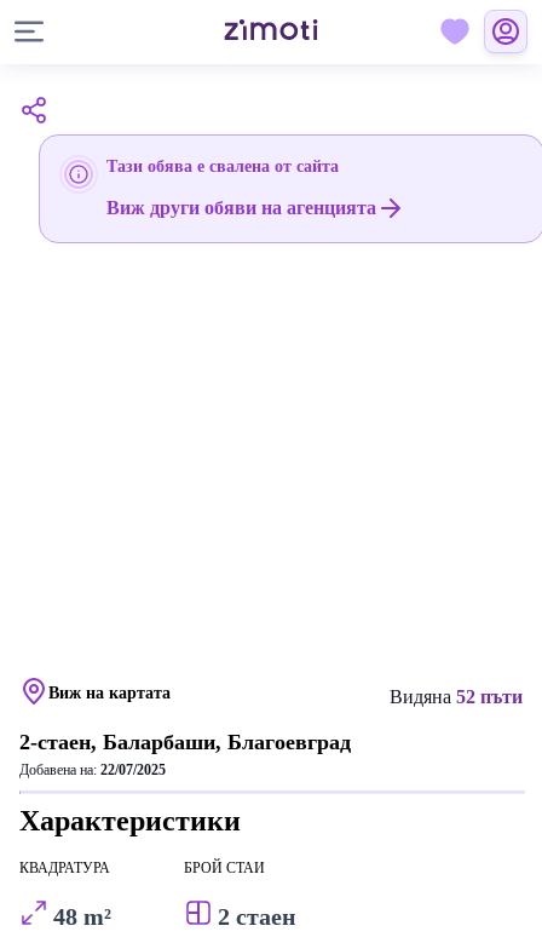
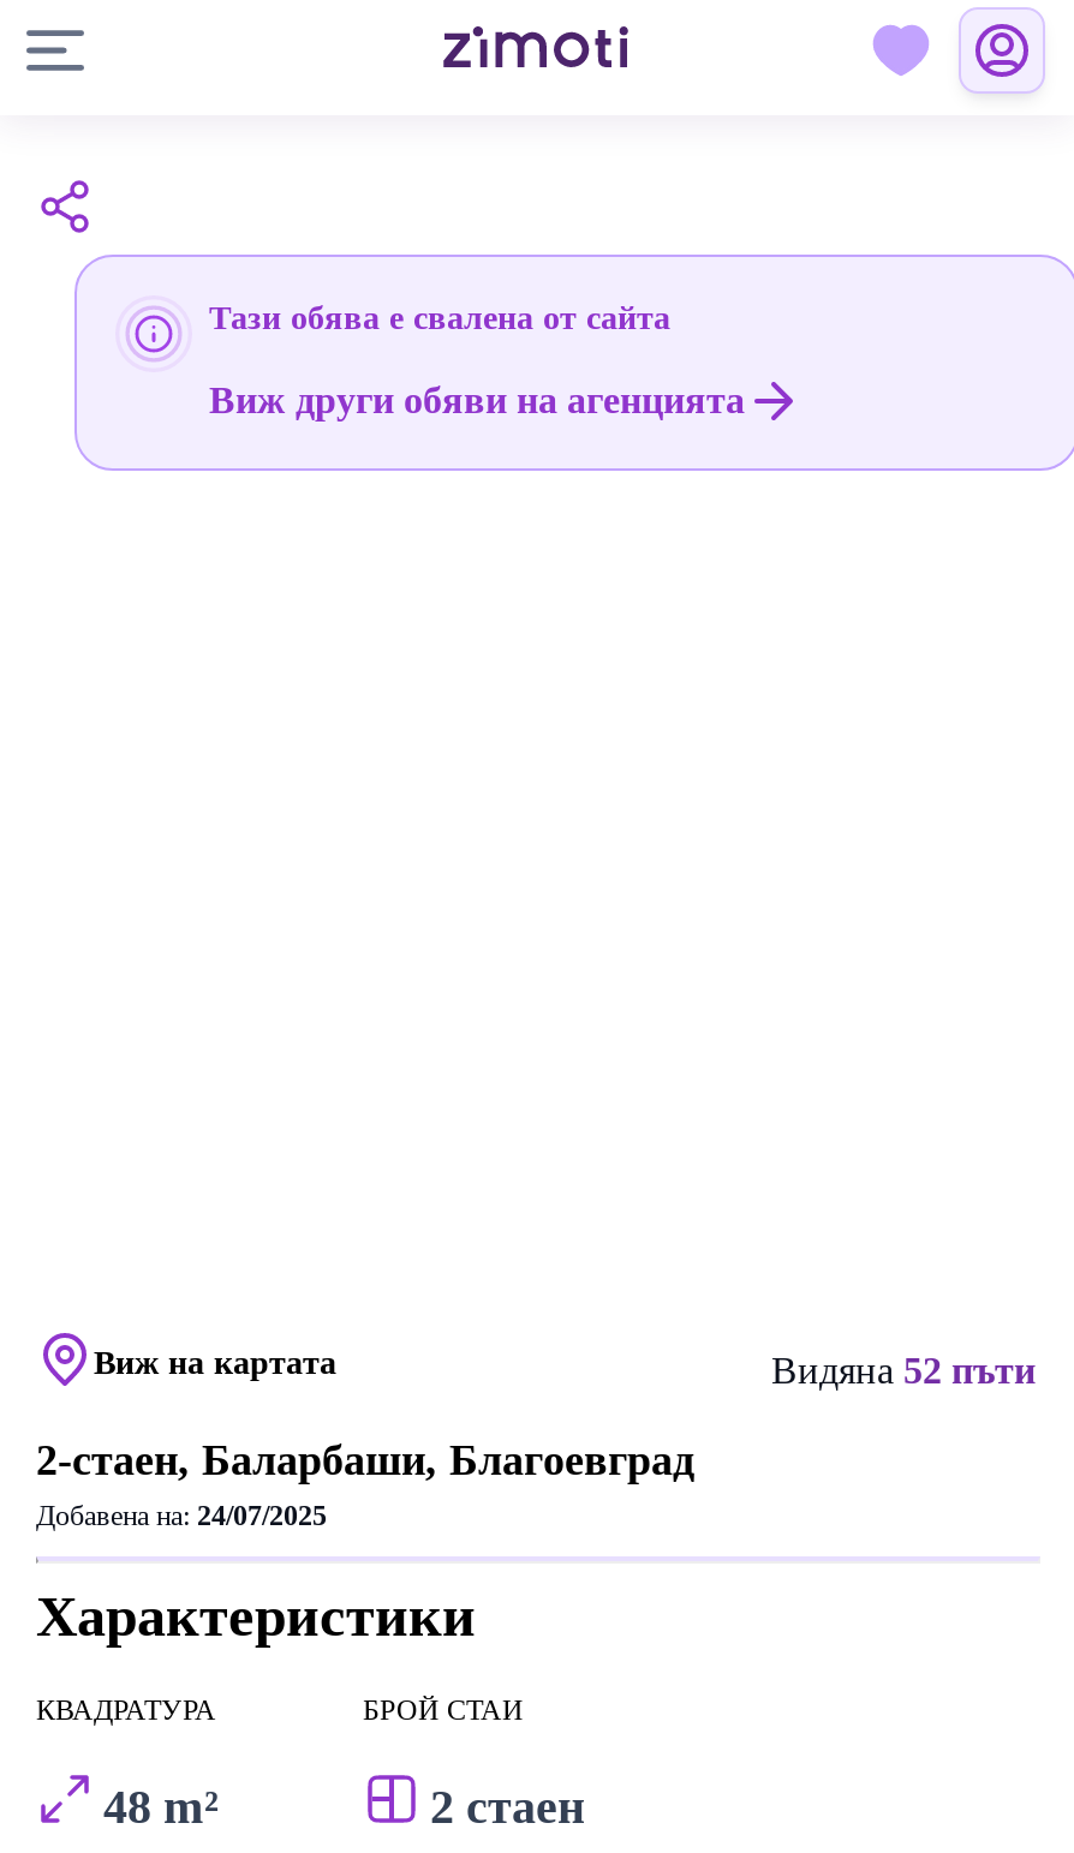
- Добавена на: 22/07/2025
+ Добавена на: 24/07/2025
